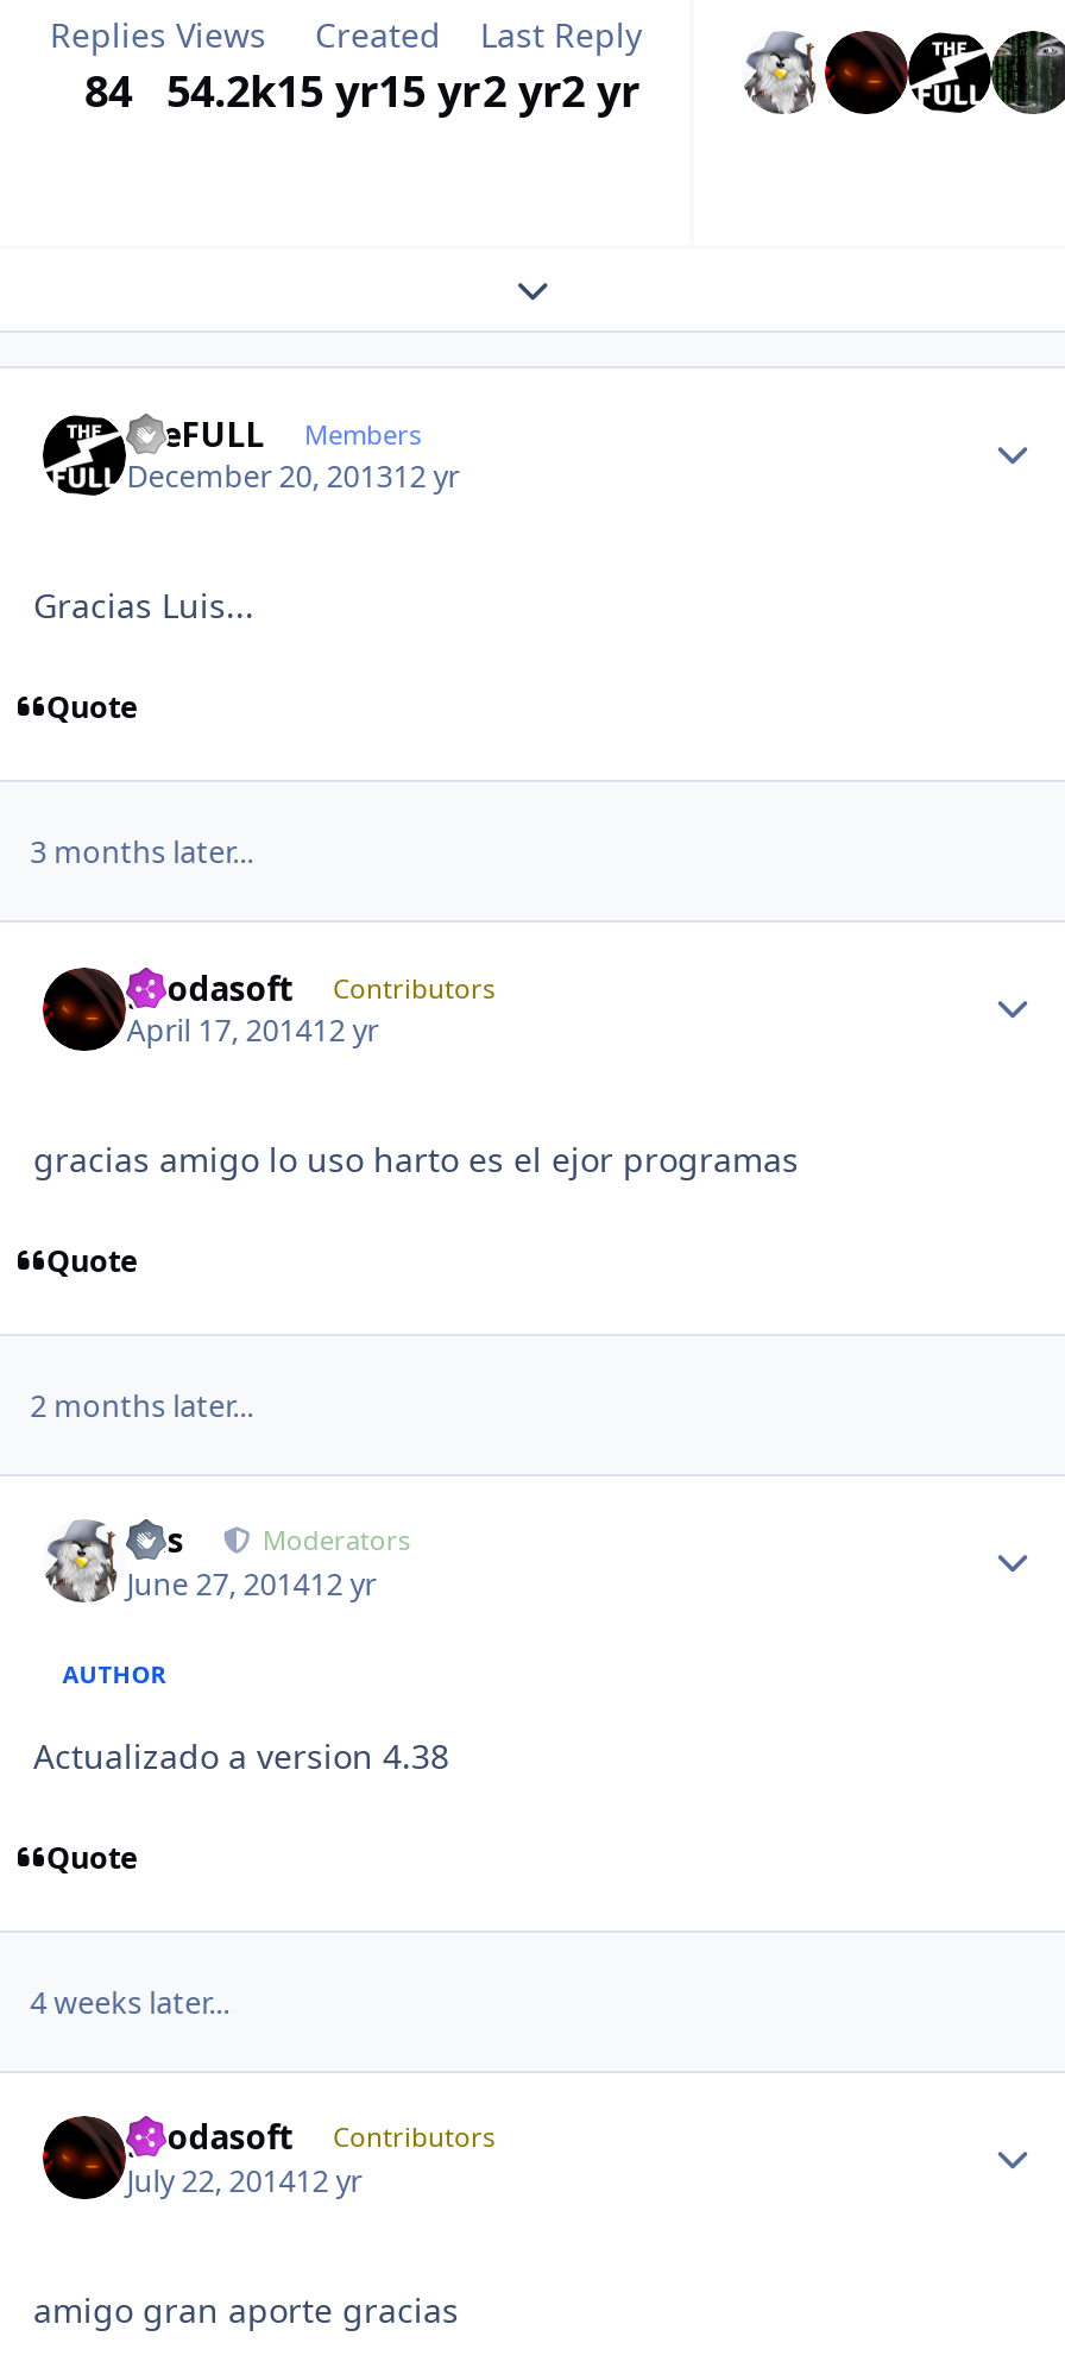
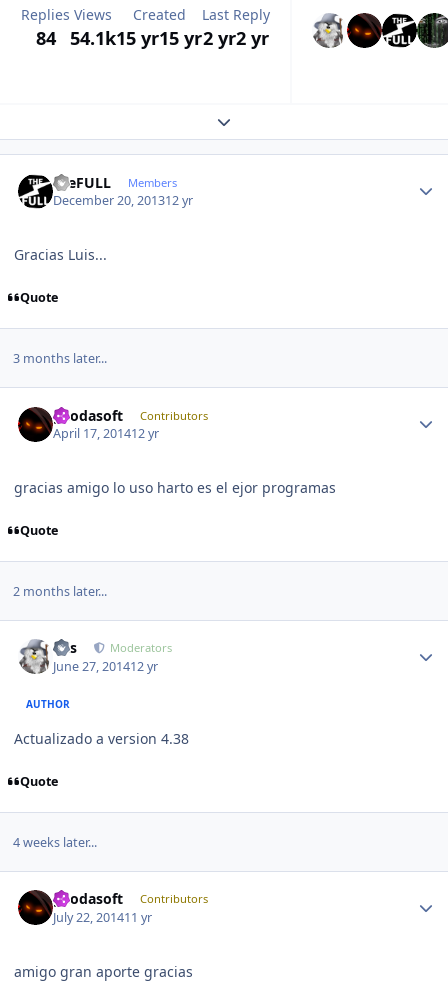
- 84 54.2k 15 yr15 yr 2 yr2 yr
+ 84 54.1k 15 yr15 yr 2 yr2 yr

- July 22, 201412 yr
+ July 22, 201411 yr
